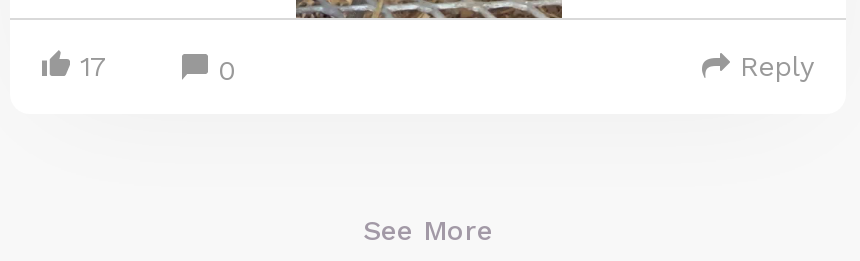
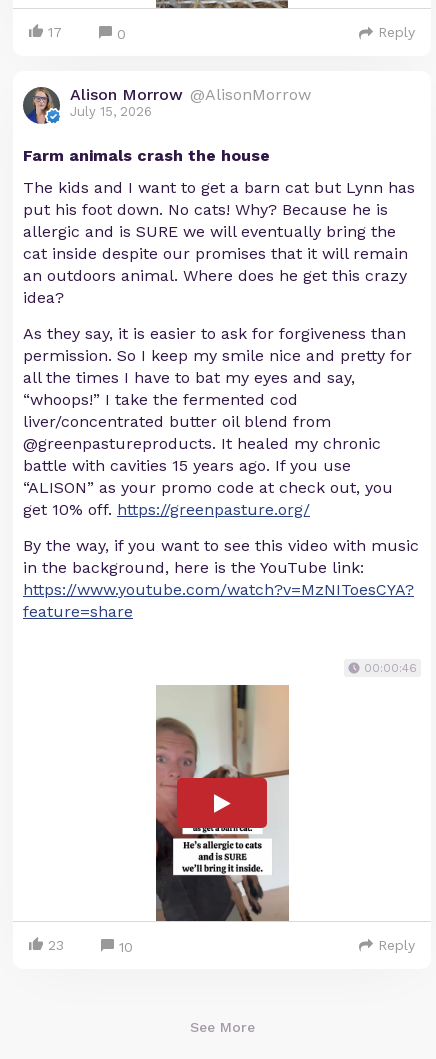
+ [image]
+ Alison Morrow @AlisonMorrow
+ July 15, 2026
+ Farm animals crash the house
+ The kids and I want to get a barn cat but Lynn has
+ put his foot down. No cats! Why? Because he is
+ allergic and is SURE we will eventually bring the
+ cat inside despite our promises that it will remain
+ an outdoors animal. Where does he get this crazy
+ idea?
+ As they say, it is easier to ask for forgiveness than
+ permission. So I keep my smile nice and pretty for
+ all the times I have to bat my eyes and say,
+ “whoops!” I take the fermented cod
+ liver/concentrated butter oil blend from
+ @greenpastureproducts. It healed my chronic
+ battle with cavities 15 years ago. If you use
+ “ALISON” as your promo code at check out, you
+ get 10% off. https://greenpasture.org/
+ By the way, if you want to see this video with music
+ in the background, here is the YouTube link:
+ https://www.youtube.com/watch?v=MzNIToesCYA?
+ feature=share
+ 00:00:46

+ [image]
+ 23
+ 10
+ Reply
